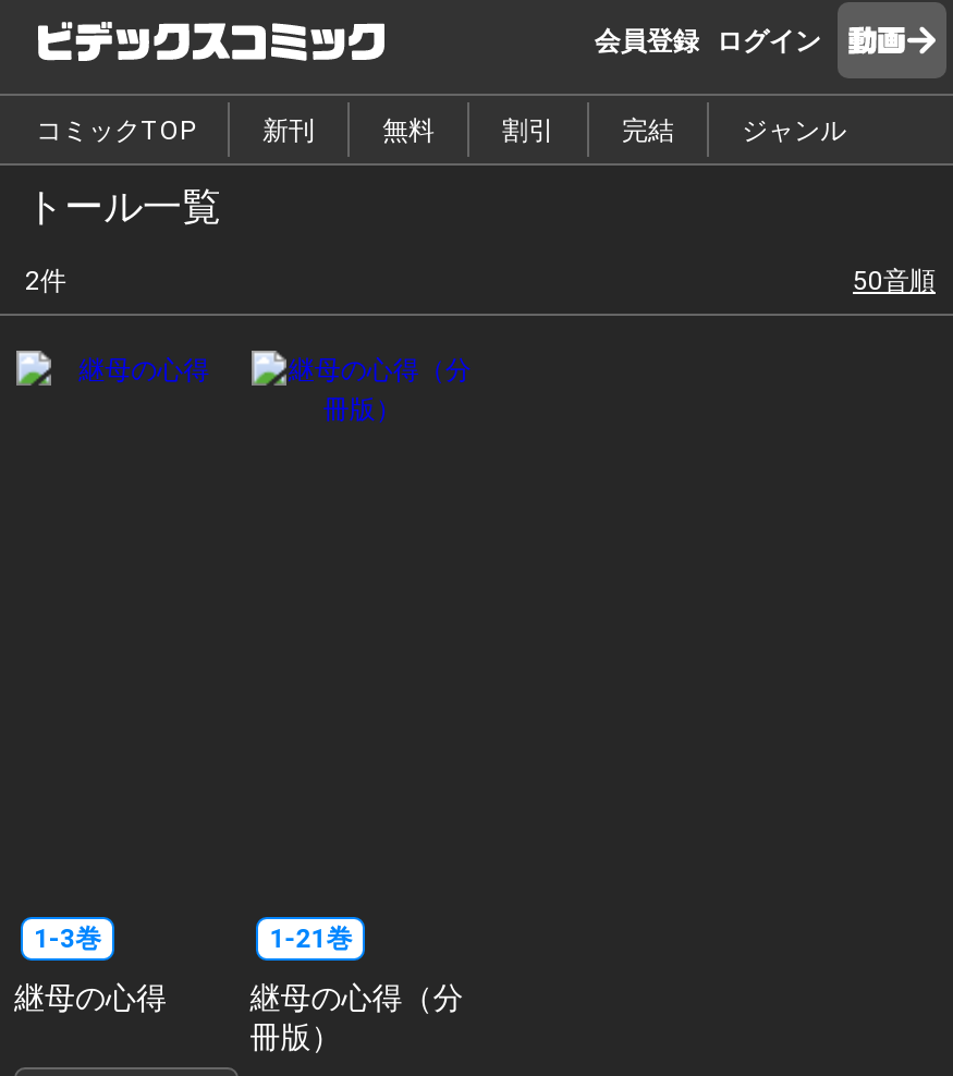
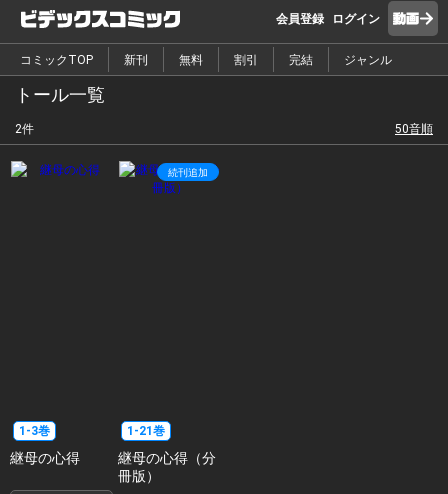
+ 続刊追加
